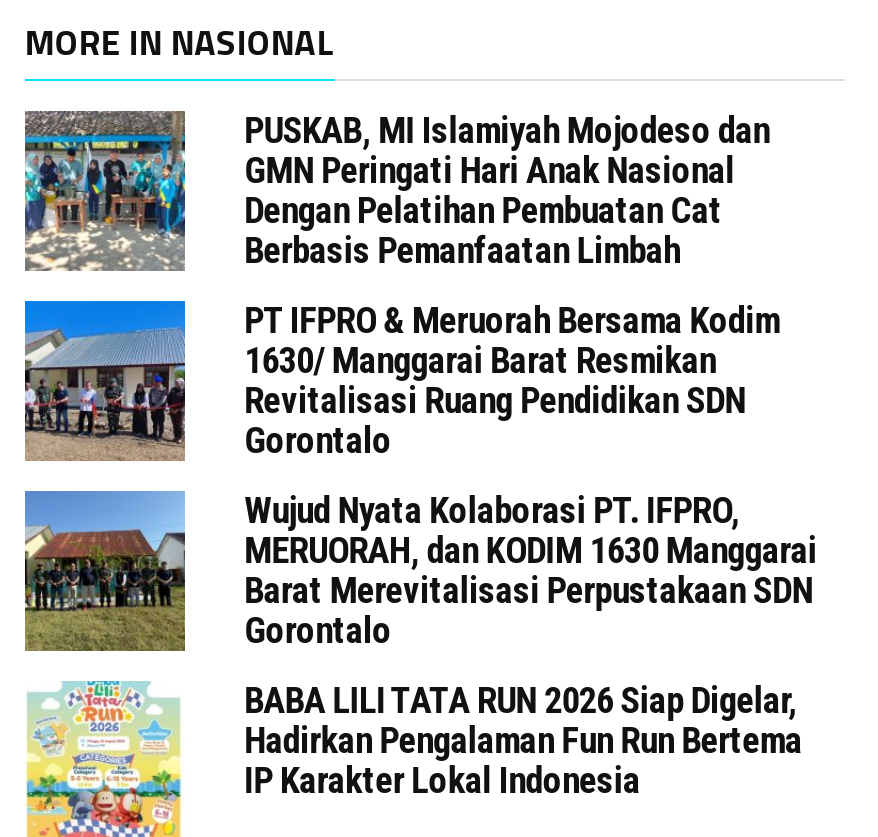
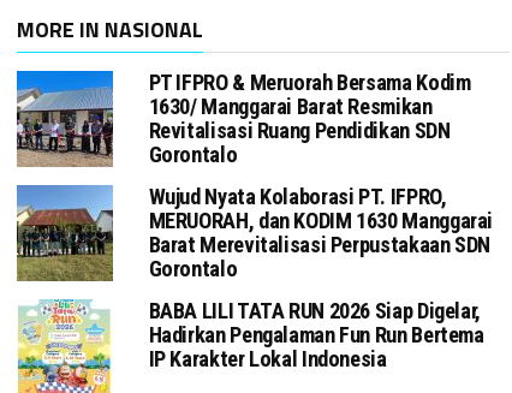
- [image]
- PUSKAB, MI Islamiyah Mojodeso dan
- GMN Peringati Hari Anak Nasional
- Dengan Pelatihan Pembuatan Cat
- Berbasis Pemanfaatan Limbah
